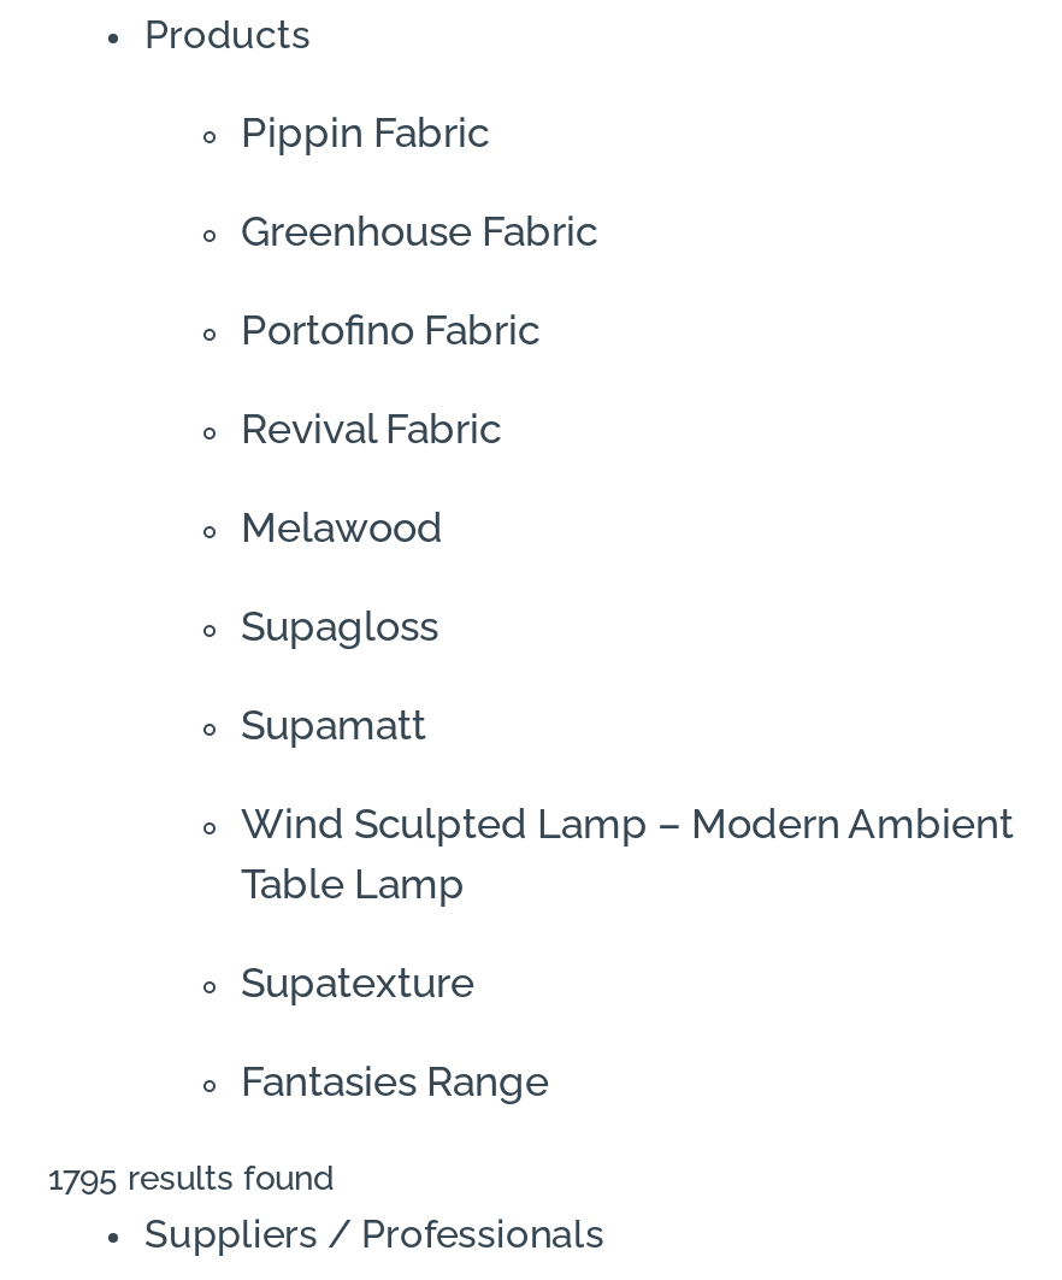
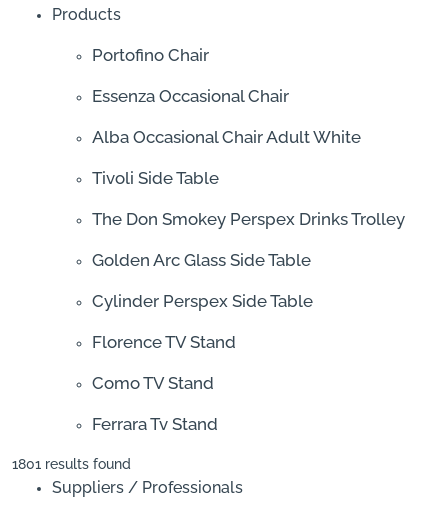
- Pippin Fabric
+ Portofino Chair

- Greenhouse Fabric
+ Essenza Occasional Chair

- Portofino Fabric
+ Alba Occasional Chair Adult White

- Revival Fabric
+ Tivoli Side Table

- Melawood
+ The Don Smokey Perspex Drinks Trolley

- Supagloss
+ Golden Arc Glass Side Table

- Supamatt
+ Cylinder Perspex Side Table

- Wind Sculpted Lamp – Modern Ambient
- Table Lamp
+ Florence TV Stand

- Supatexture
+ Como TV Stand

- Fantasies Range
+ Ferrara Tv Stand

- 1795 results found
+ 1801 results found
